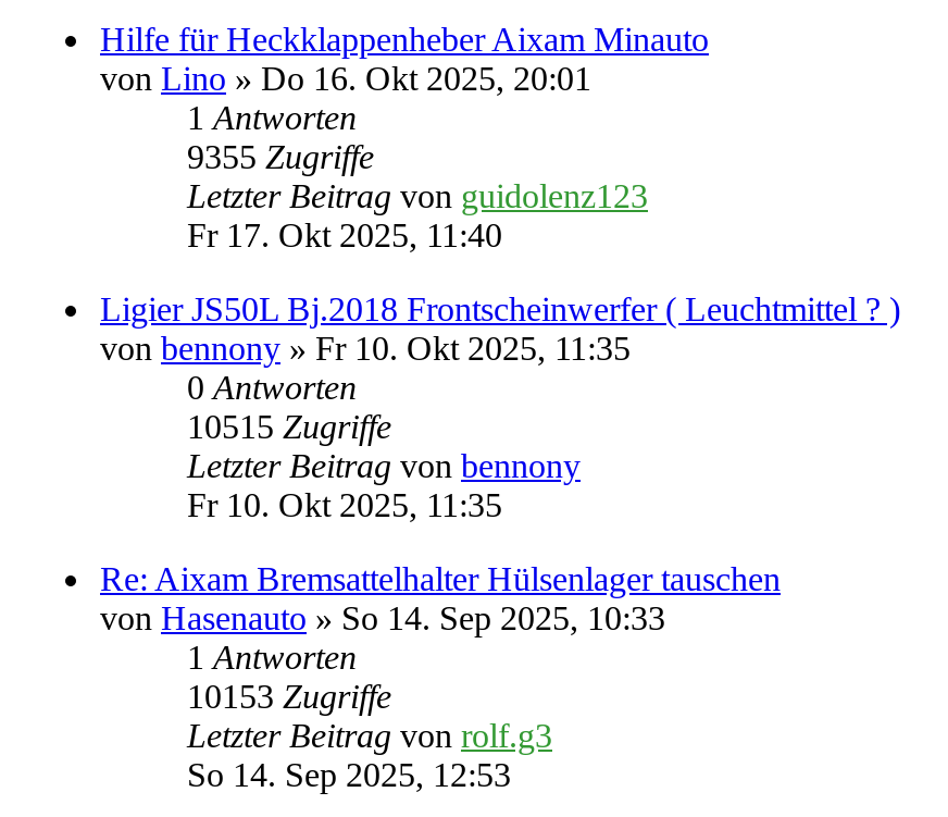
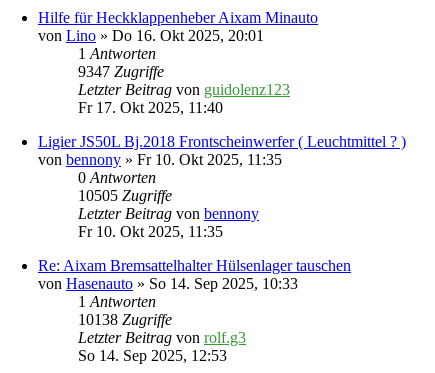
- 9355 Zugriffe
+ 9347 Zugriffe

- 10515 Zugriffe
+ 10505 Zugriffe

- 10153 Zugriffe
+ 10138 Zugriffe
